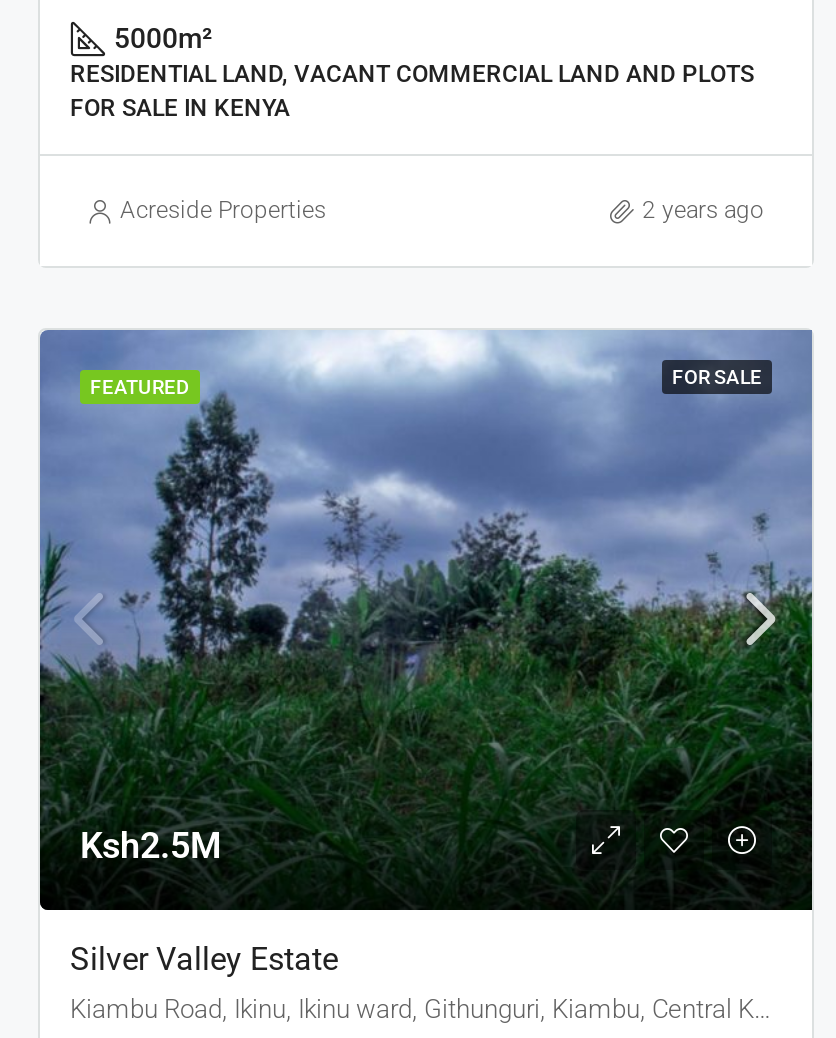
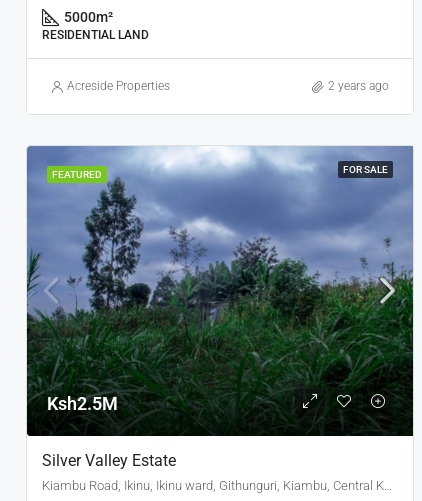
- RESIDENTIAL LAND, VACANT COMMERCIAL LAND AND PLOTS
- FOR SALE IN KENYA
+ RESIDENTIAL LAND
